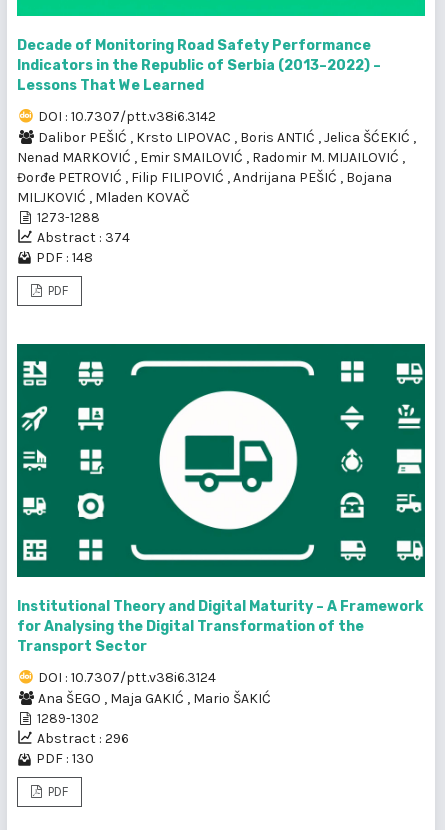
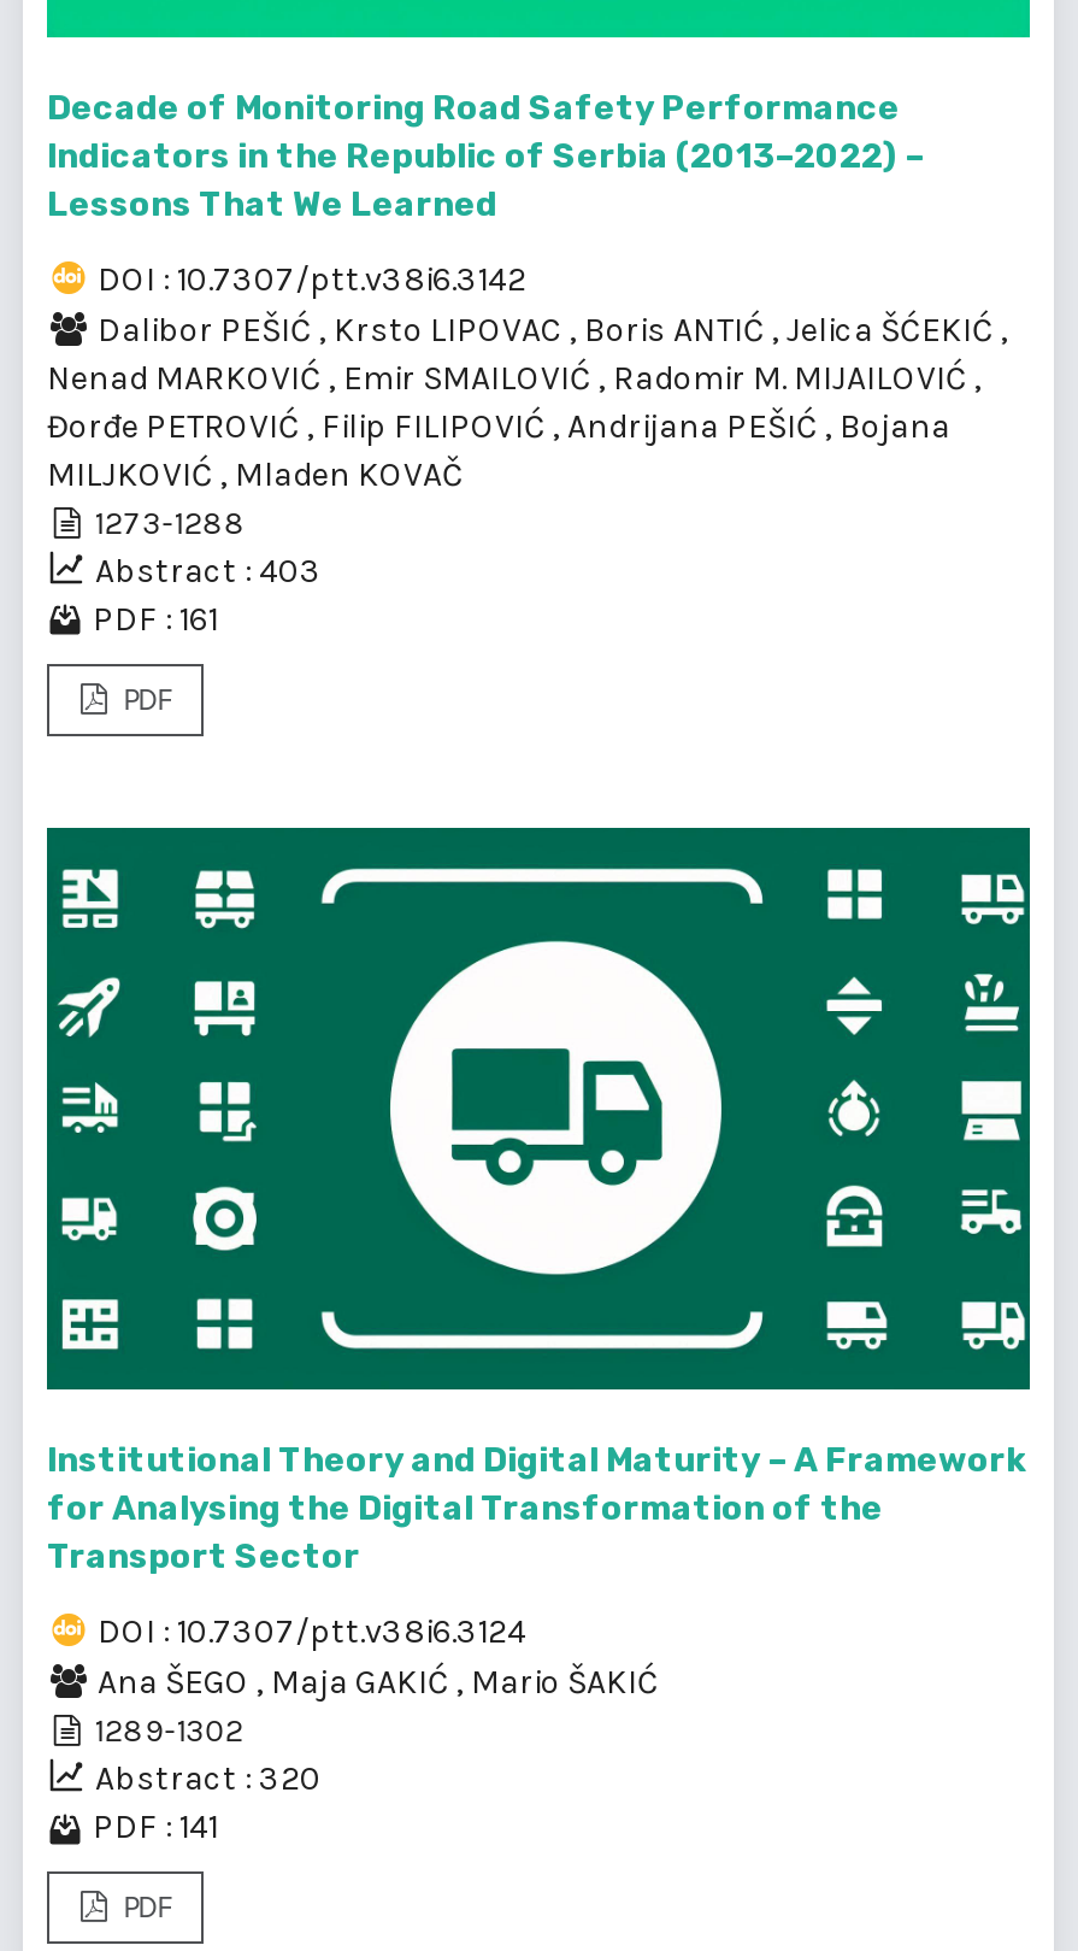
- Abstract : 374
+ Abstract : 403

- PDF : 148
+ PDF : 161

- Abstract : 296
+ Abstract : 320

- PDF : 130
+ PDF : 141
